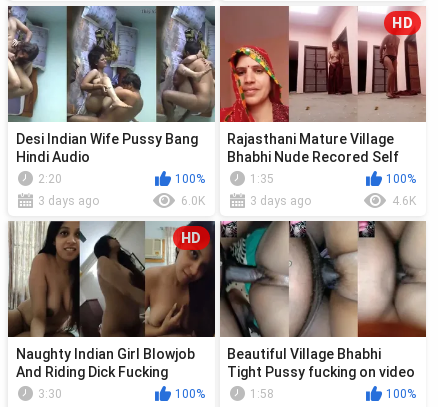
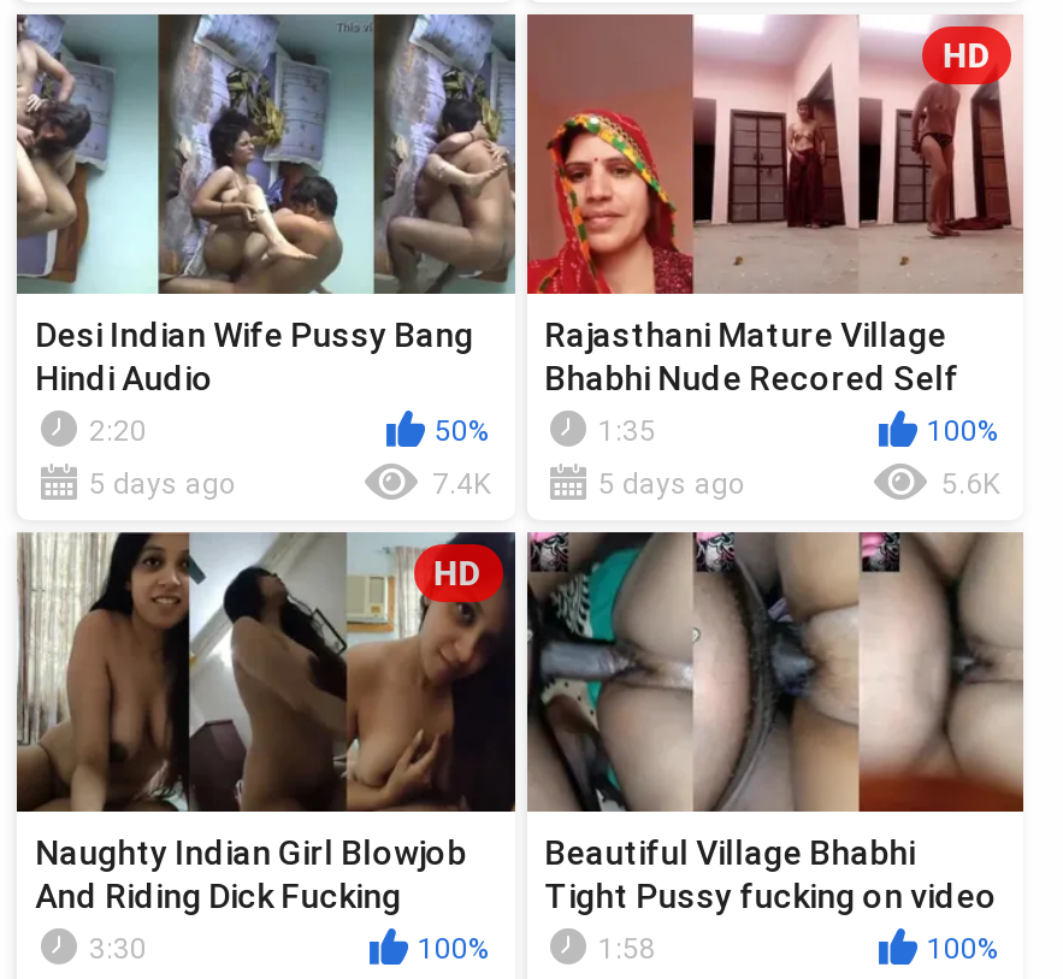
- 100%
+ 50%

- 3 days ago
- 6.0K
+ 5 days ago
+ 7.4K

- 3 days ago
- 4.6K
+ 5 days ago
+ 5.6K
